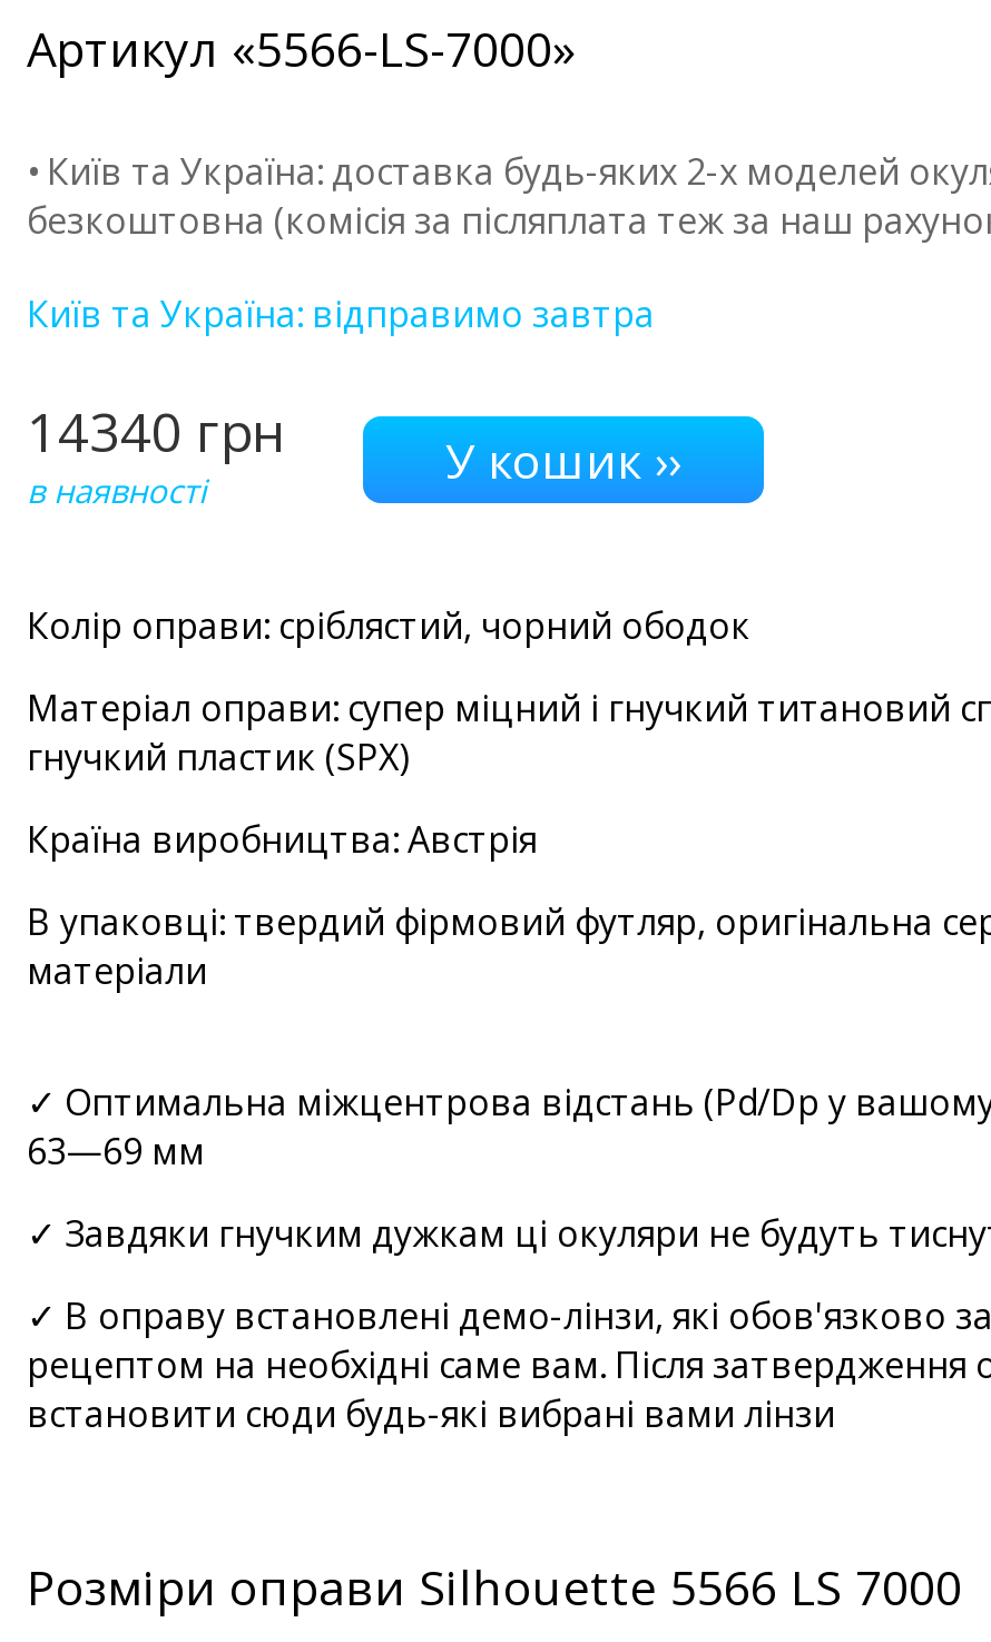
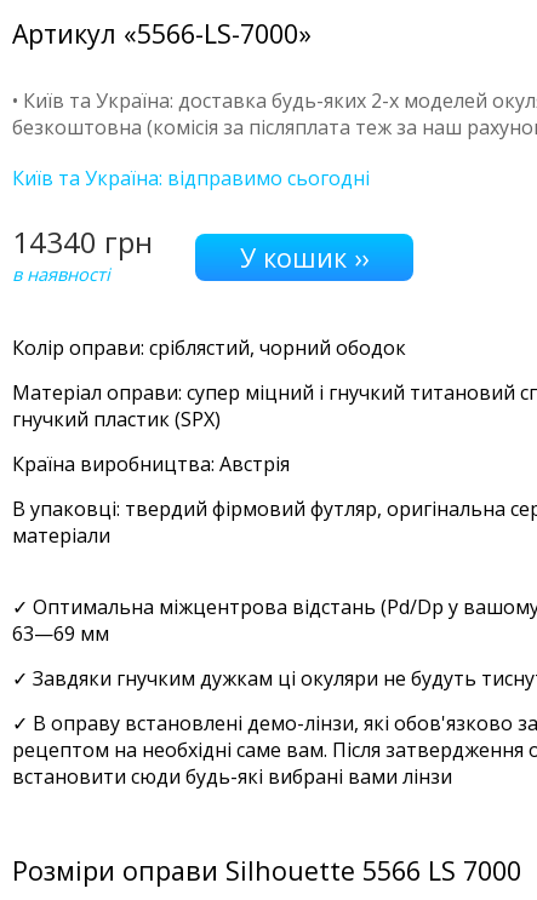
- Київ та Україна: відправимо завтра
+ Київ та Україна: відправимо сьогодні
